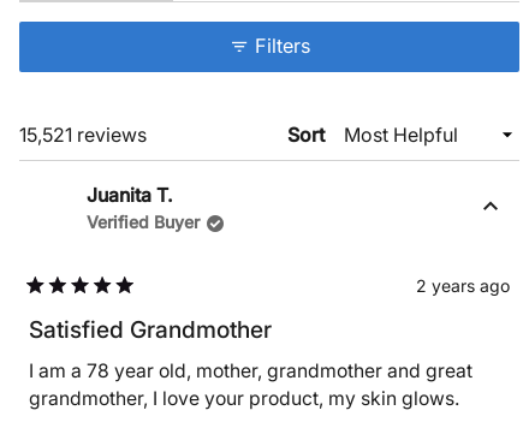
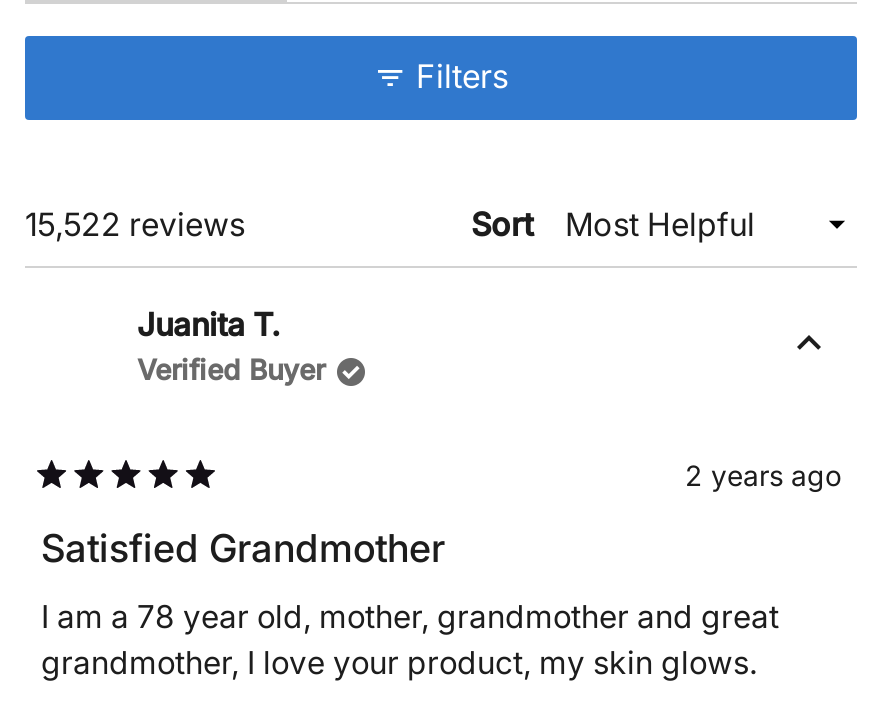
- 15,521 reviews
+ 15,522 reviews
